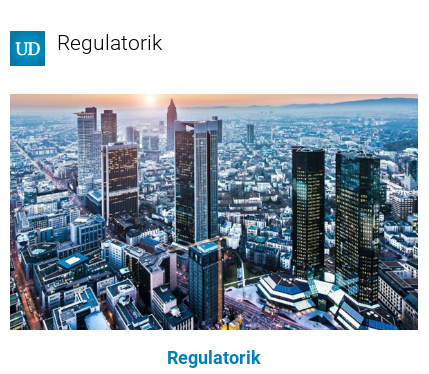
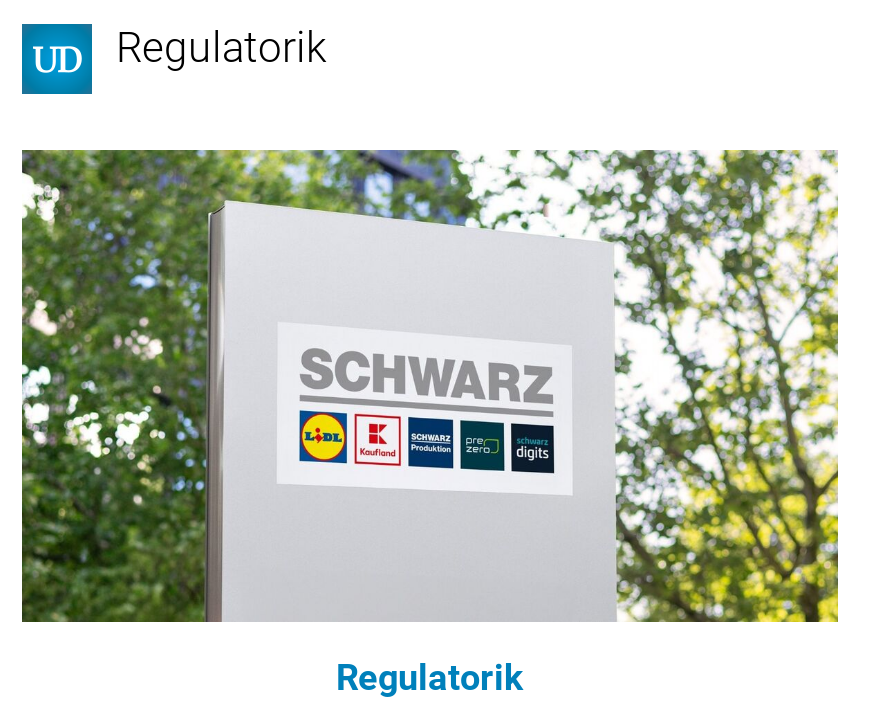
- [image]
+ [image]
